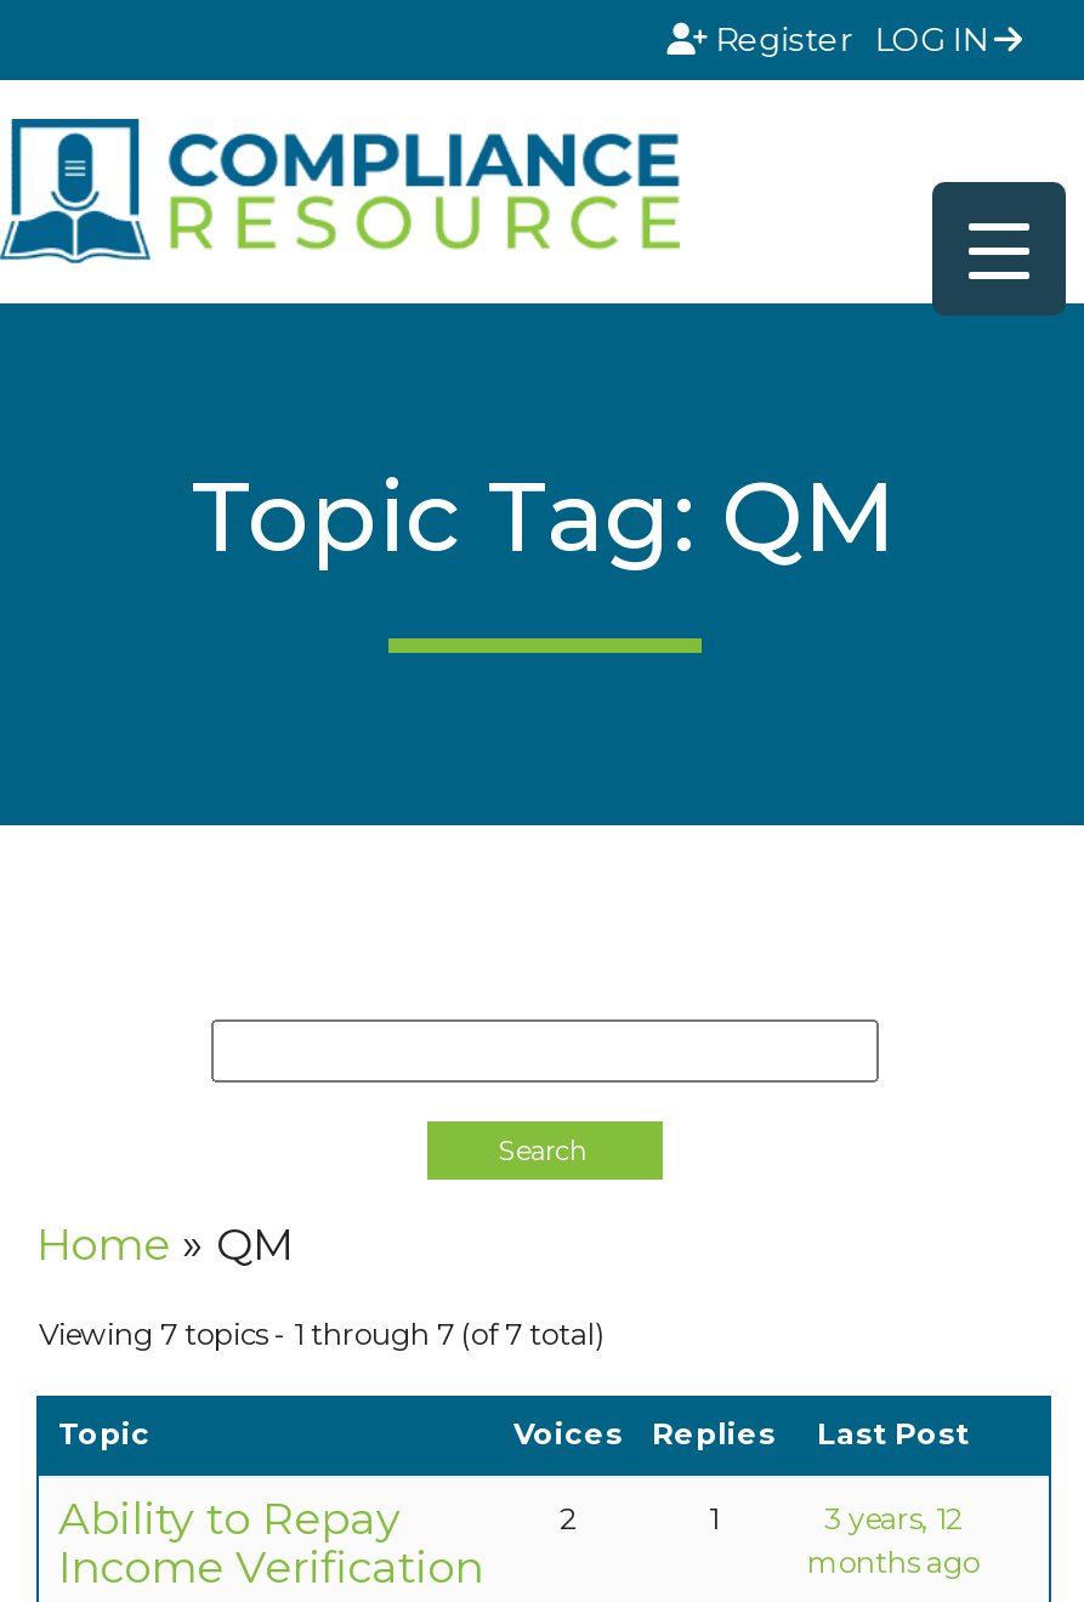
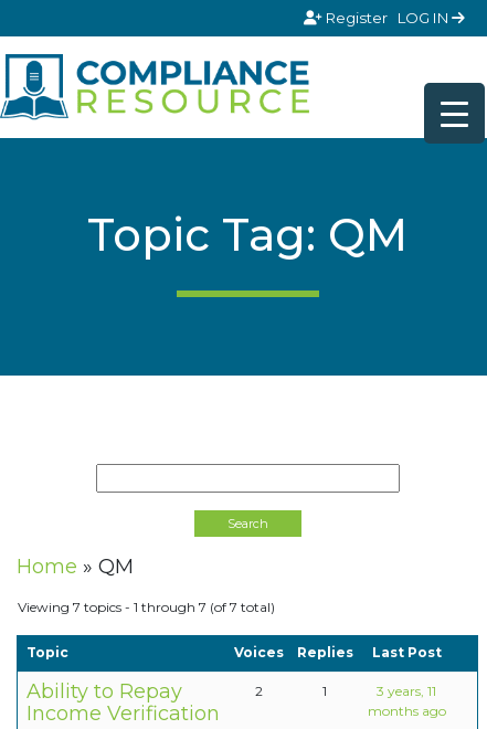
- 3 years, 12
+ 3 years, 11
